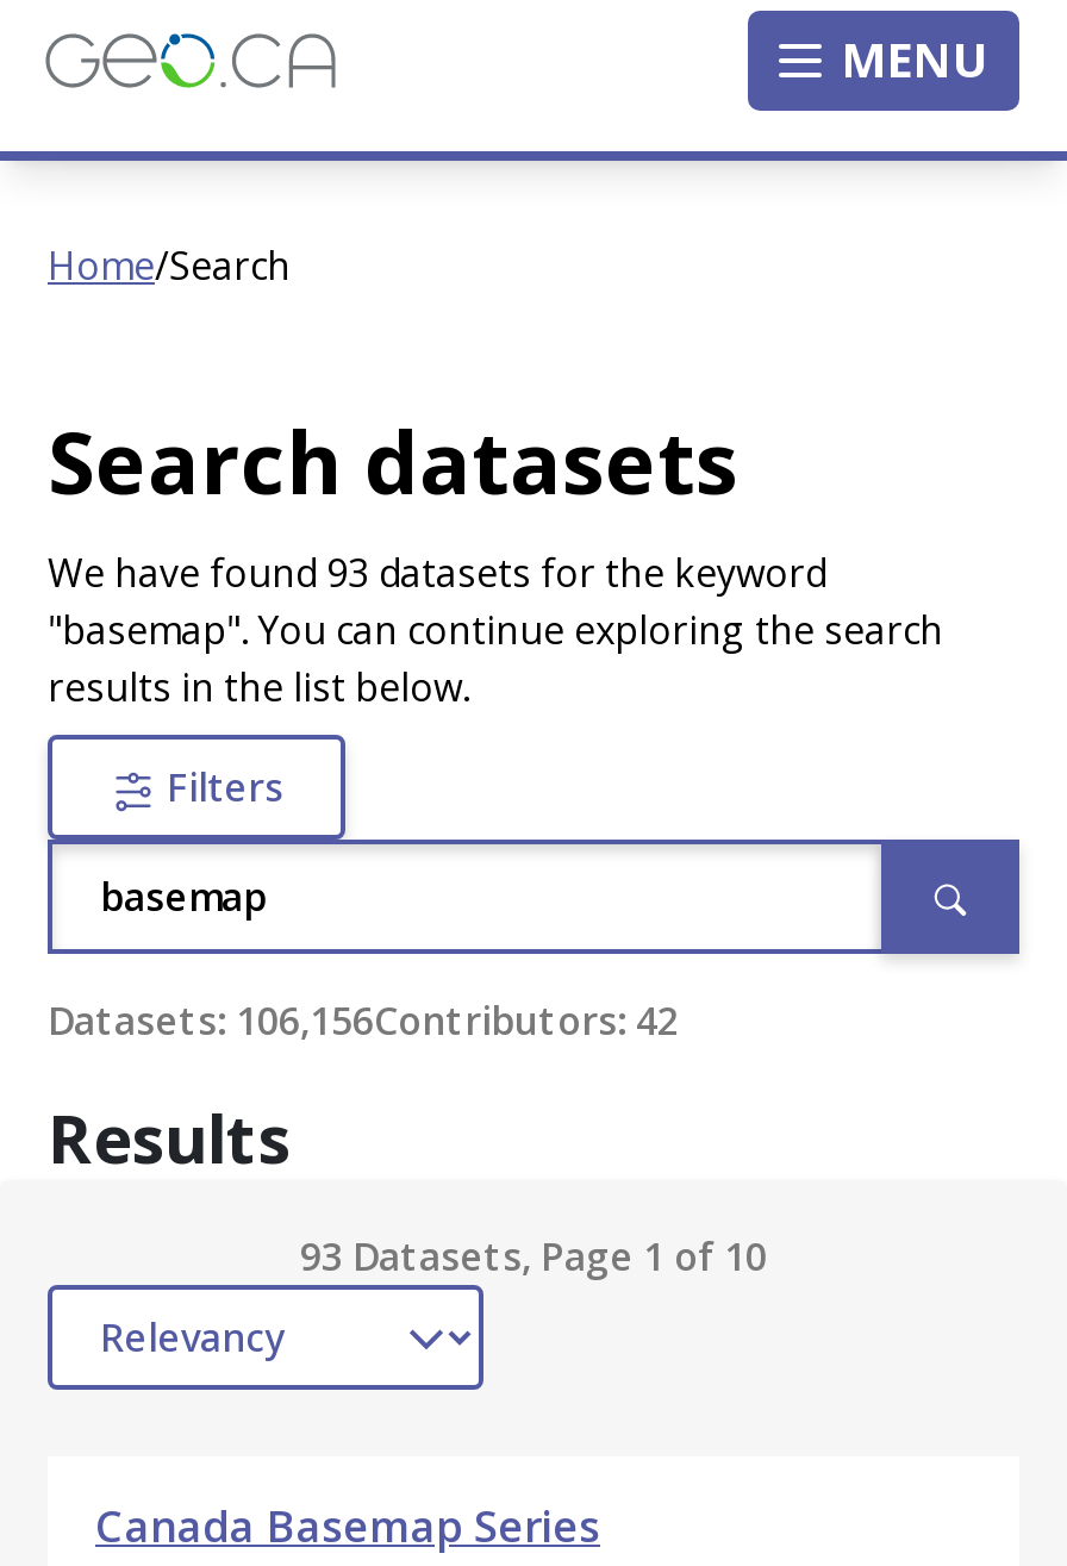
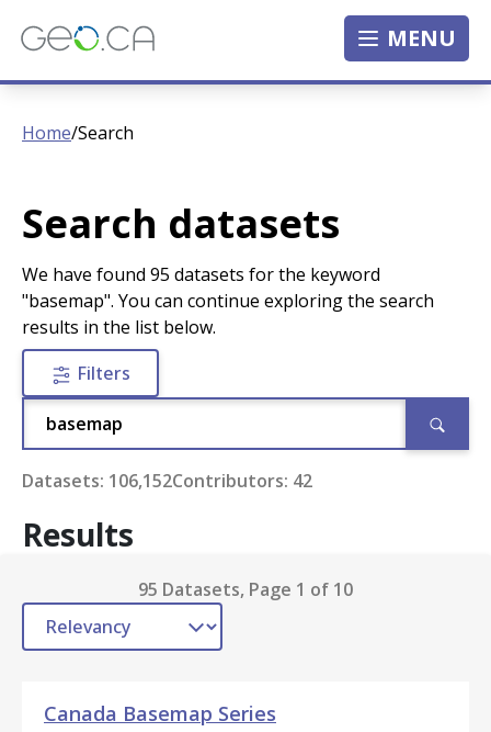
- We have found 93 datasets for the keyword
+ We have found 95 datasets for the keyword

- Datasets: 106,156Contributors: 42
+ Datasets: 106,152Contributors: 42

- 93 Datasets, Page 1 of 10
+ 95 Datasets, Page 1 of 10
